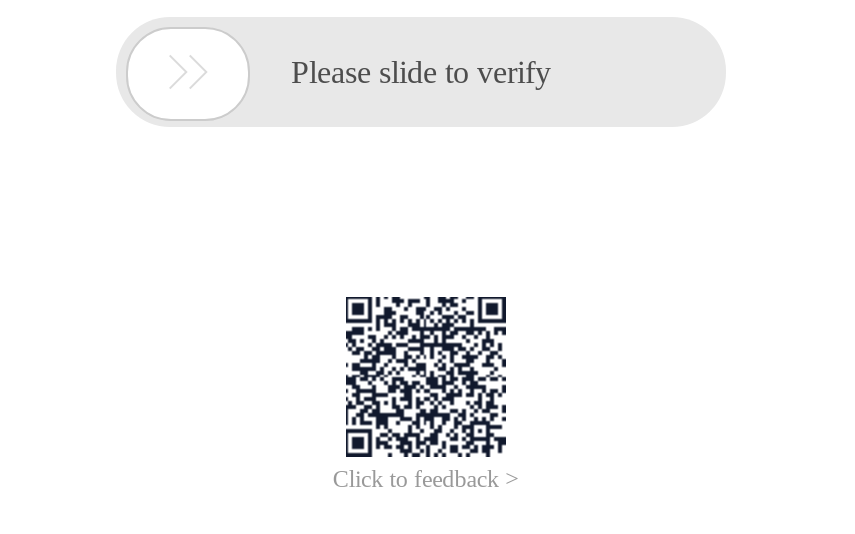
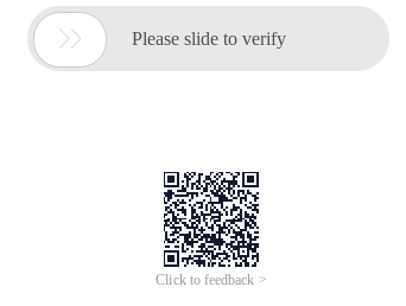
- [image]
+ [image]
